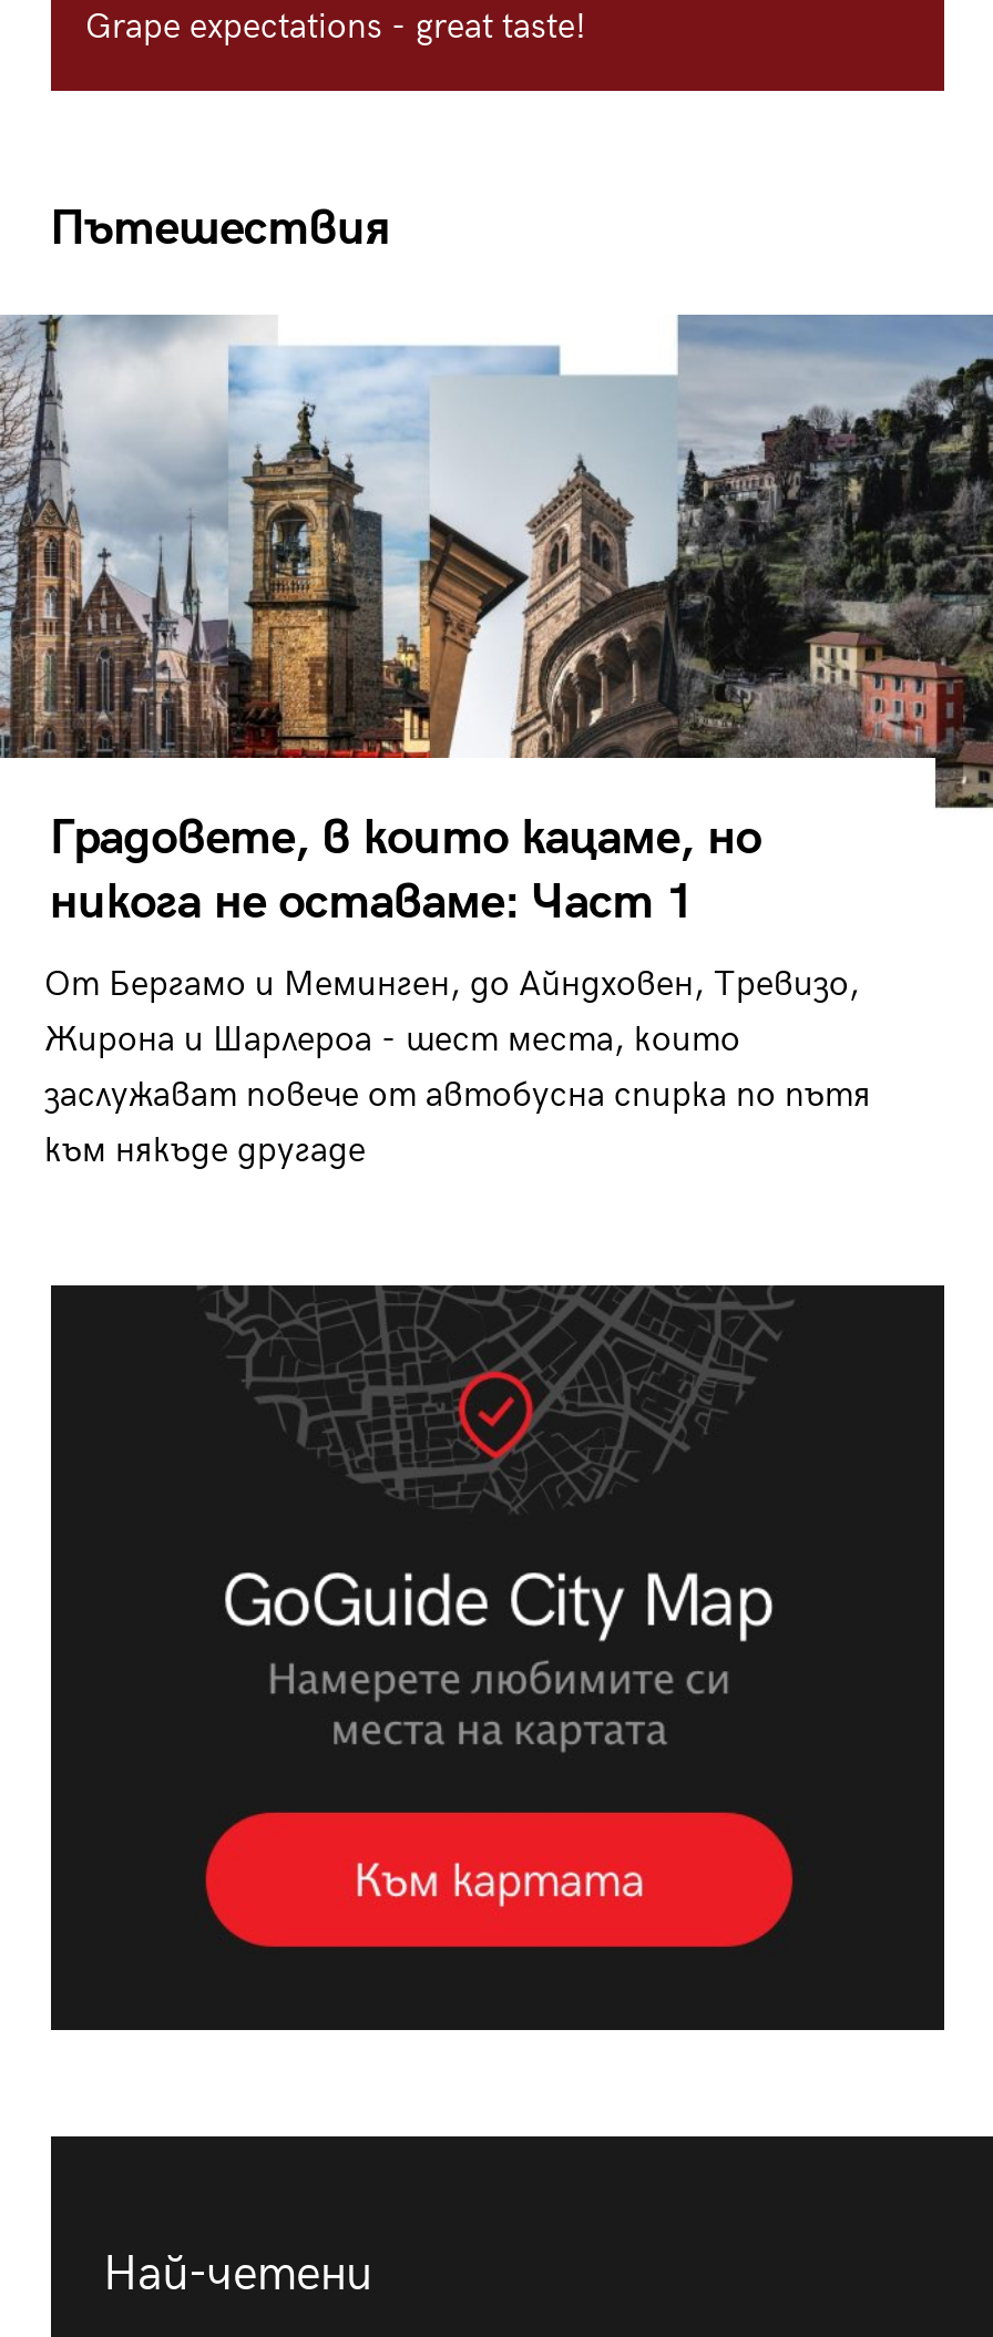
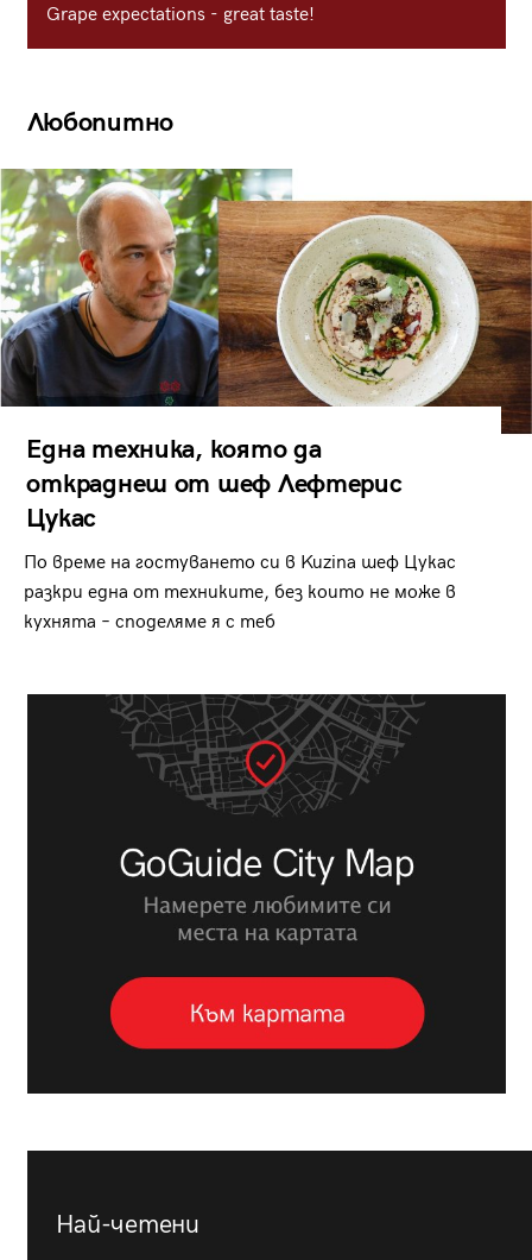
- Пътешествия
+ Любопитно

- [image]
- Градовете, в които кацаме, но
- никога не оставаме: Част 1
+ [image]
+ Една техника, която да
+ откраднеш от шеф Лефтерис
+ Цукас

- От Бергамо и Меминген, до Айндховен, Тревизо,
- Жирона и Шарлероа - шест места, които
- заслужават повече от автобусна спирка по пътя
- към някъде другаде
+ По време на гостуването си в Kuzina шеф Цукас
+ разкри една от техниките, без които не може в
+ кухнята – споделяме я с теб
